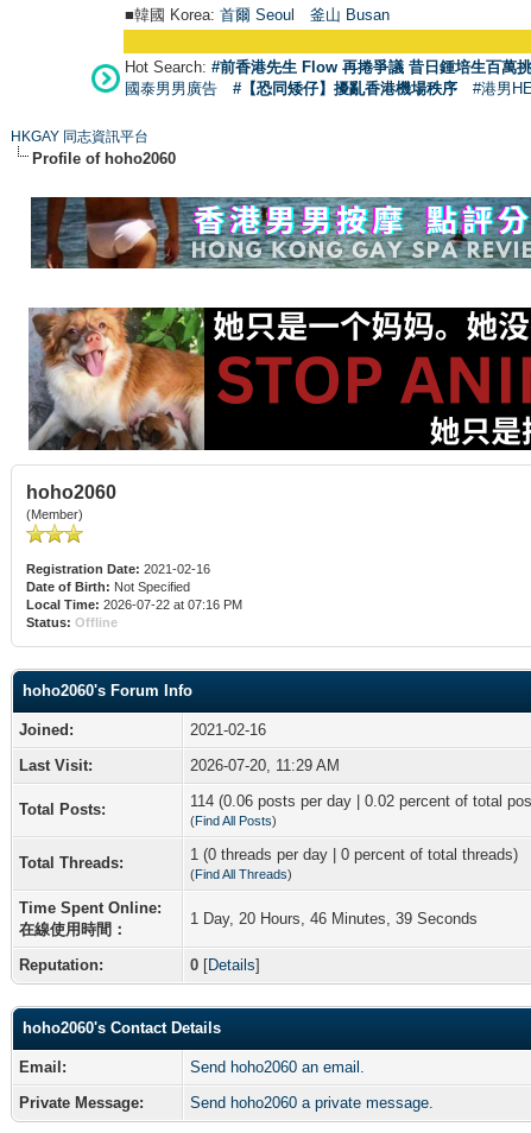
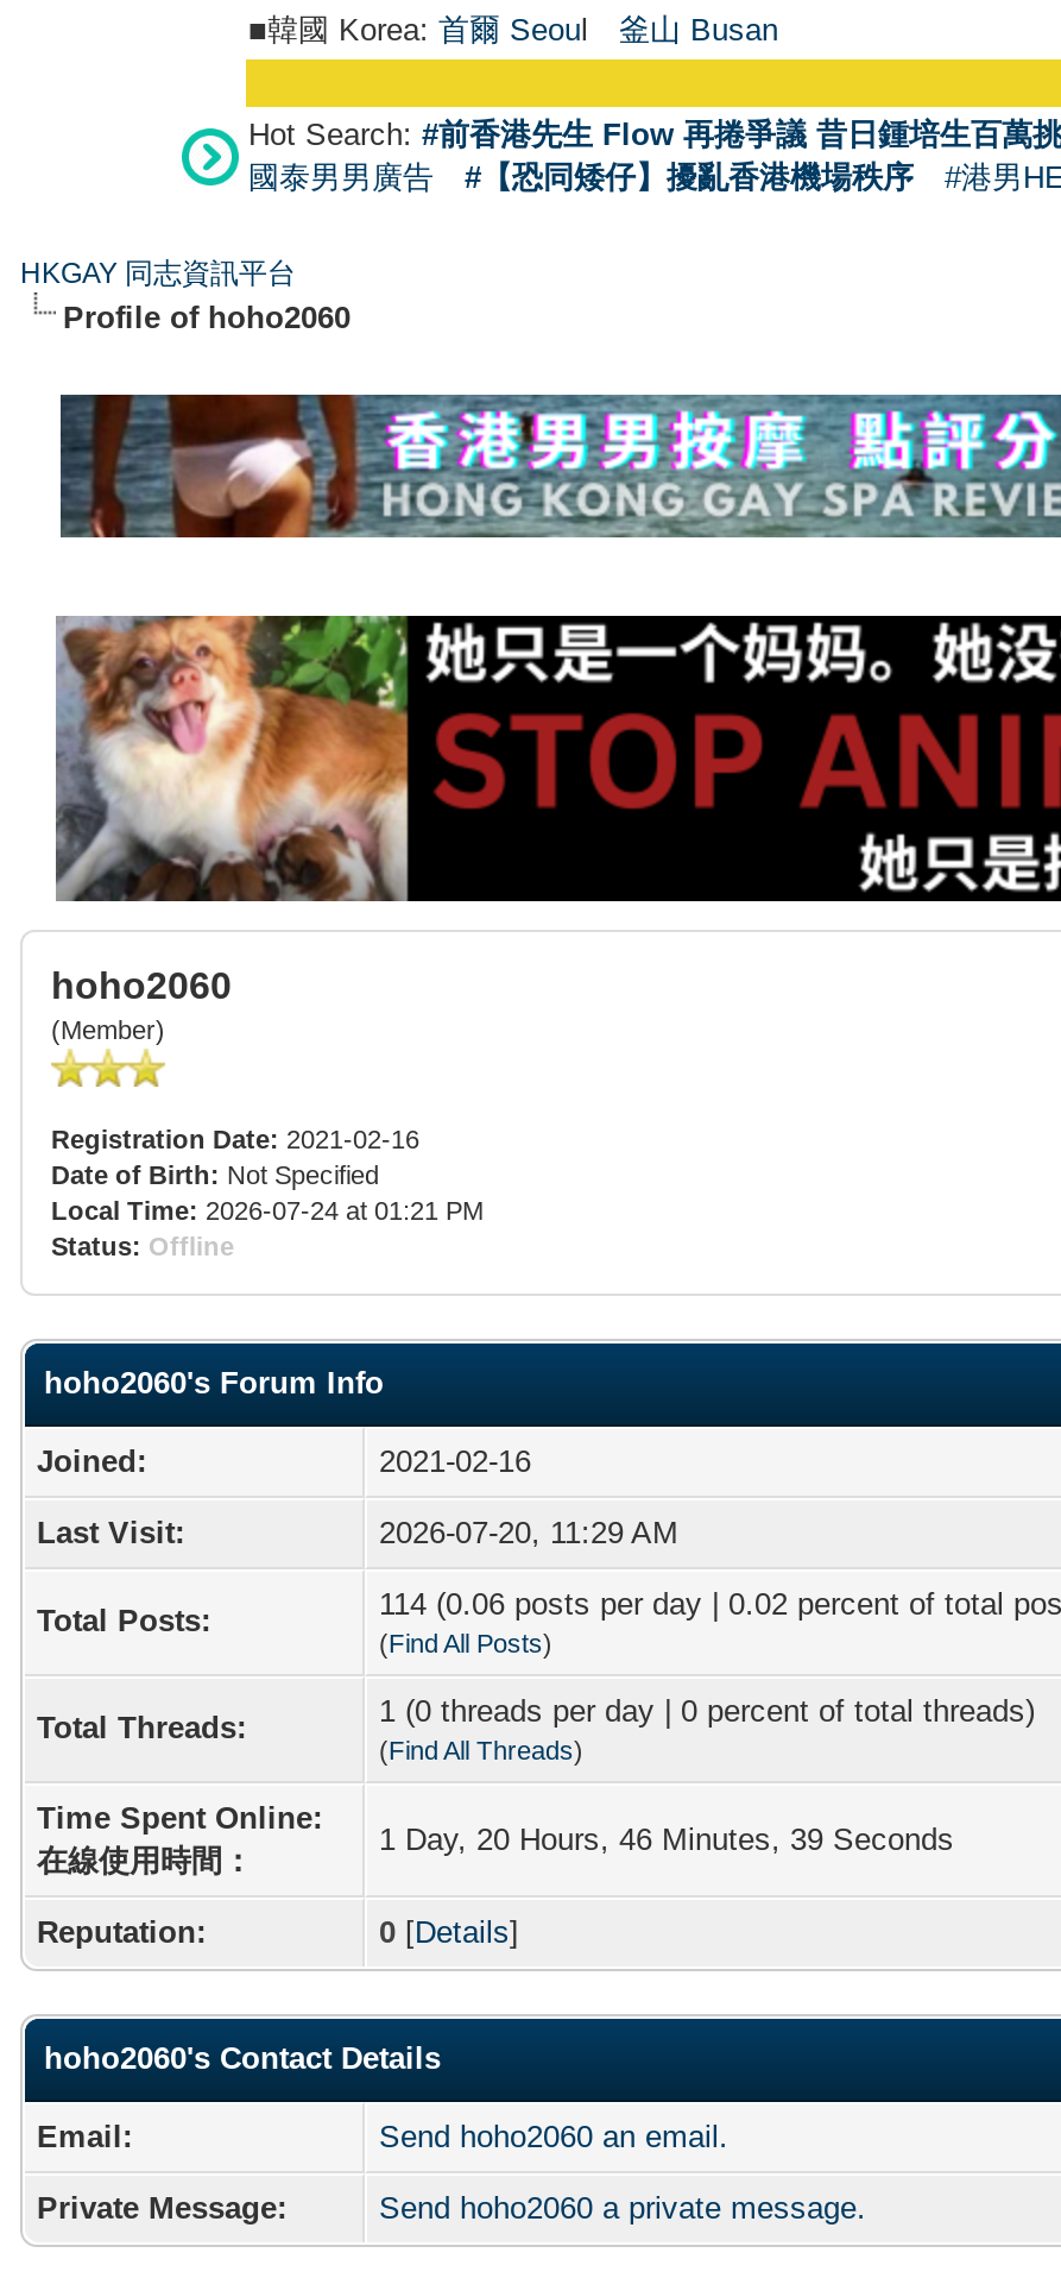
- Local Time: 2026-07-22 at 07:16 PM
+ Local Time: 2026-07-24 at 01:21 PM
